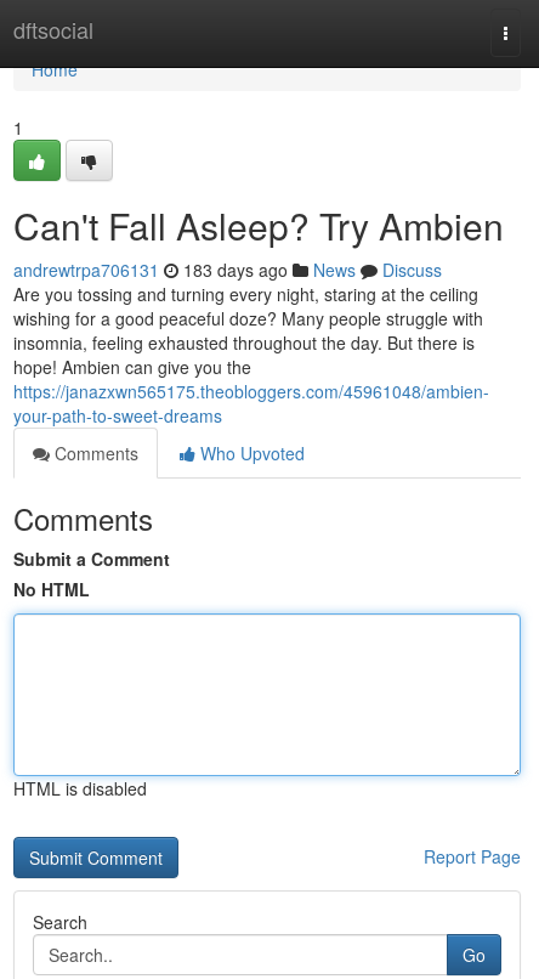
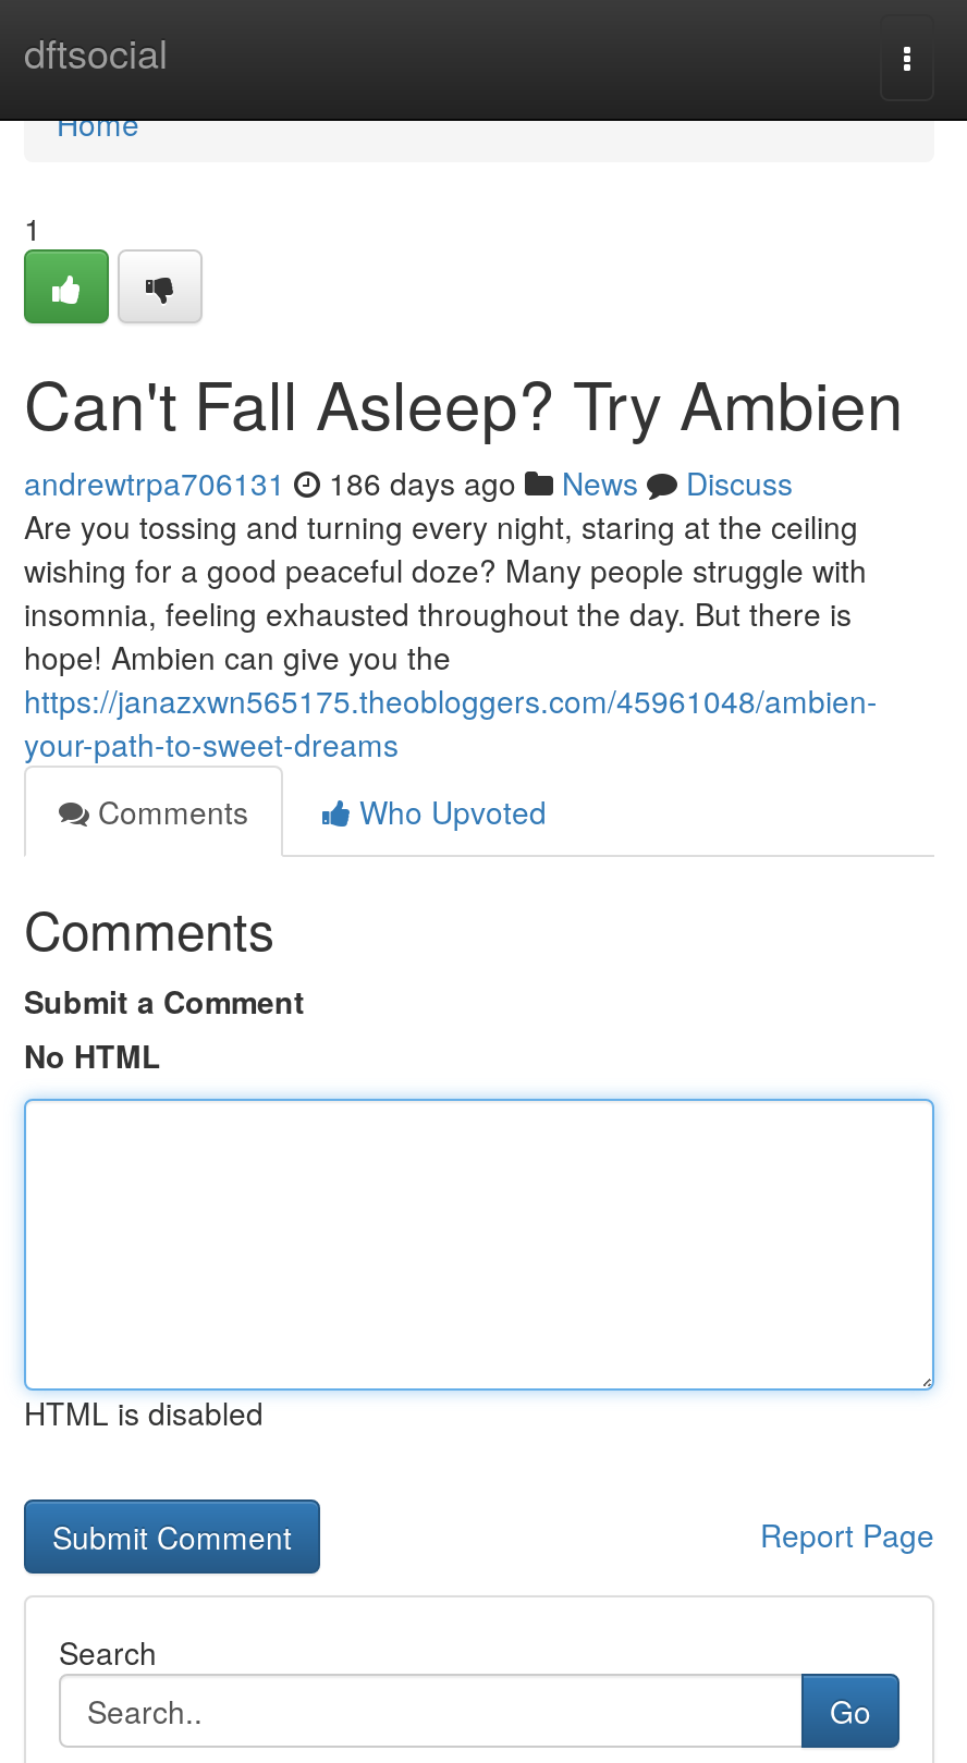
- andrewtrpa706131 183 days ago News Discuss
+ andrewtrpa706131 186 days ago News Discuss
